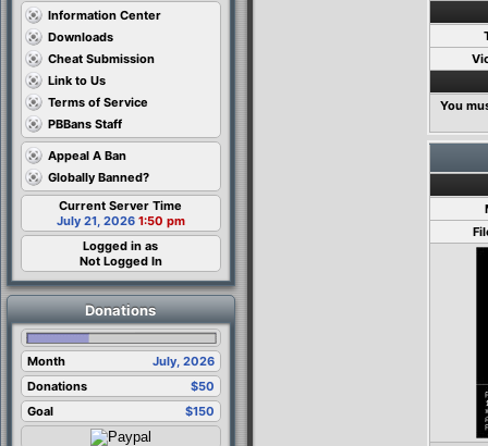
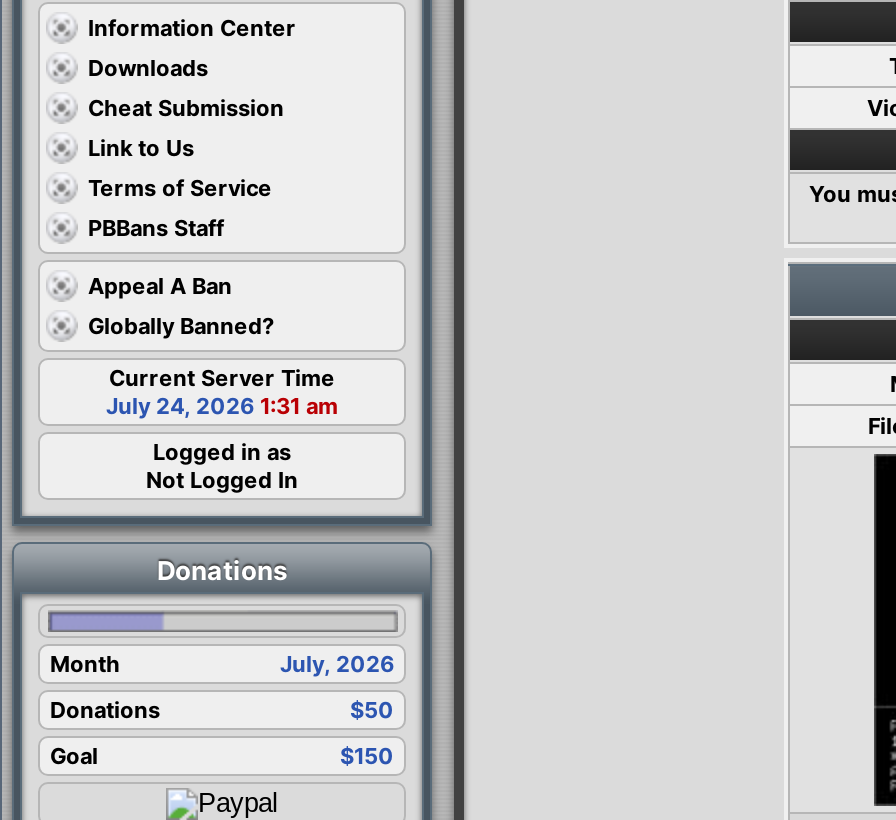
- July 21, 2026 1:50 pm
+ July 24, 2026 1:31 am
